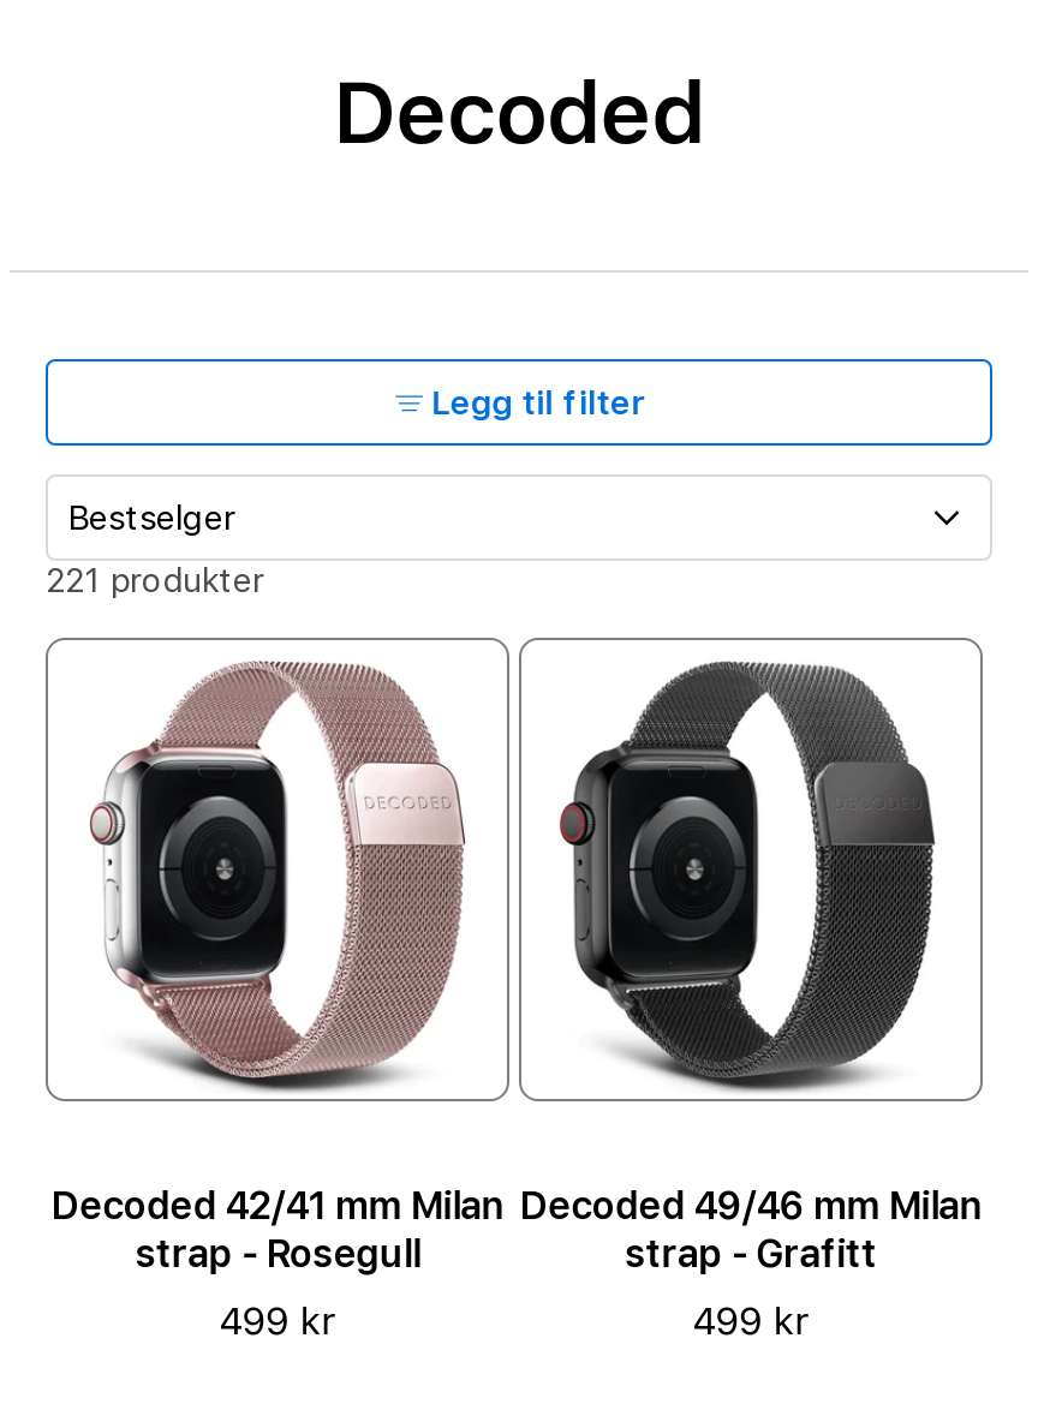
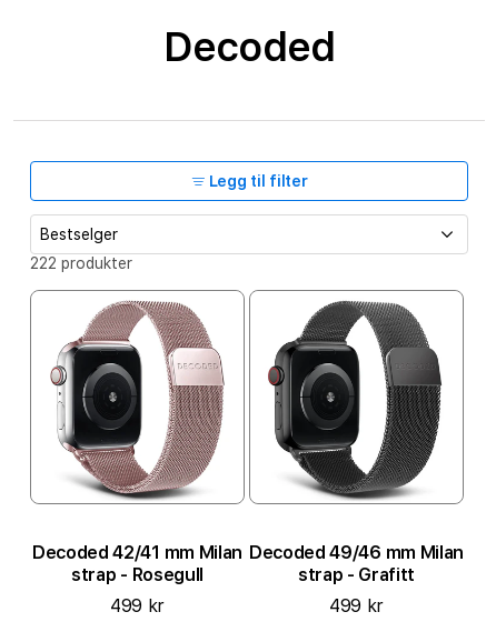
- 221 produkter
+ 222 produkter
